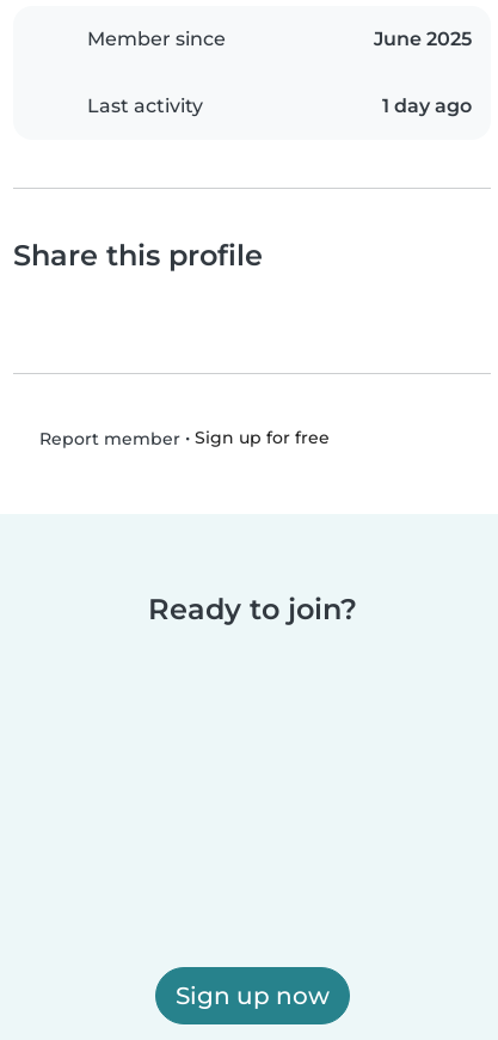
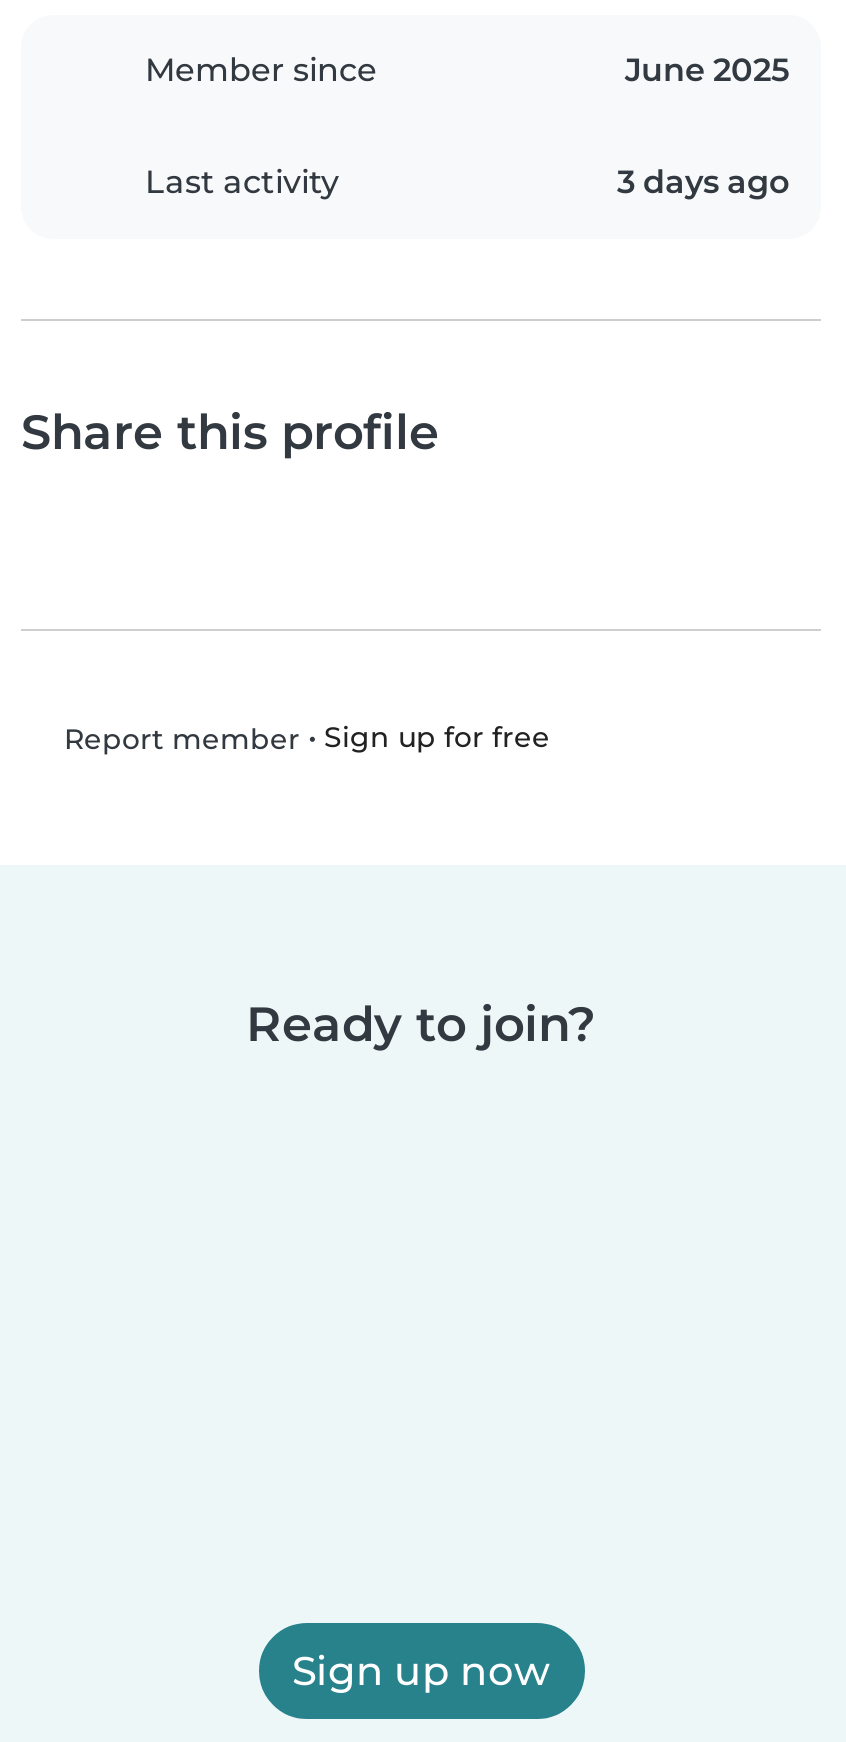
- 1 day ago
+ 3 days ago
